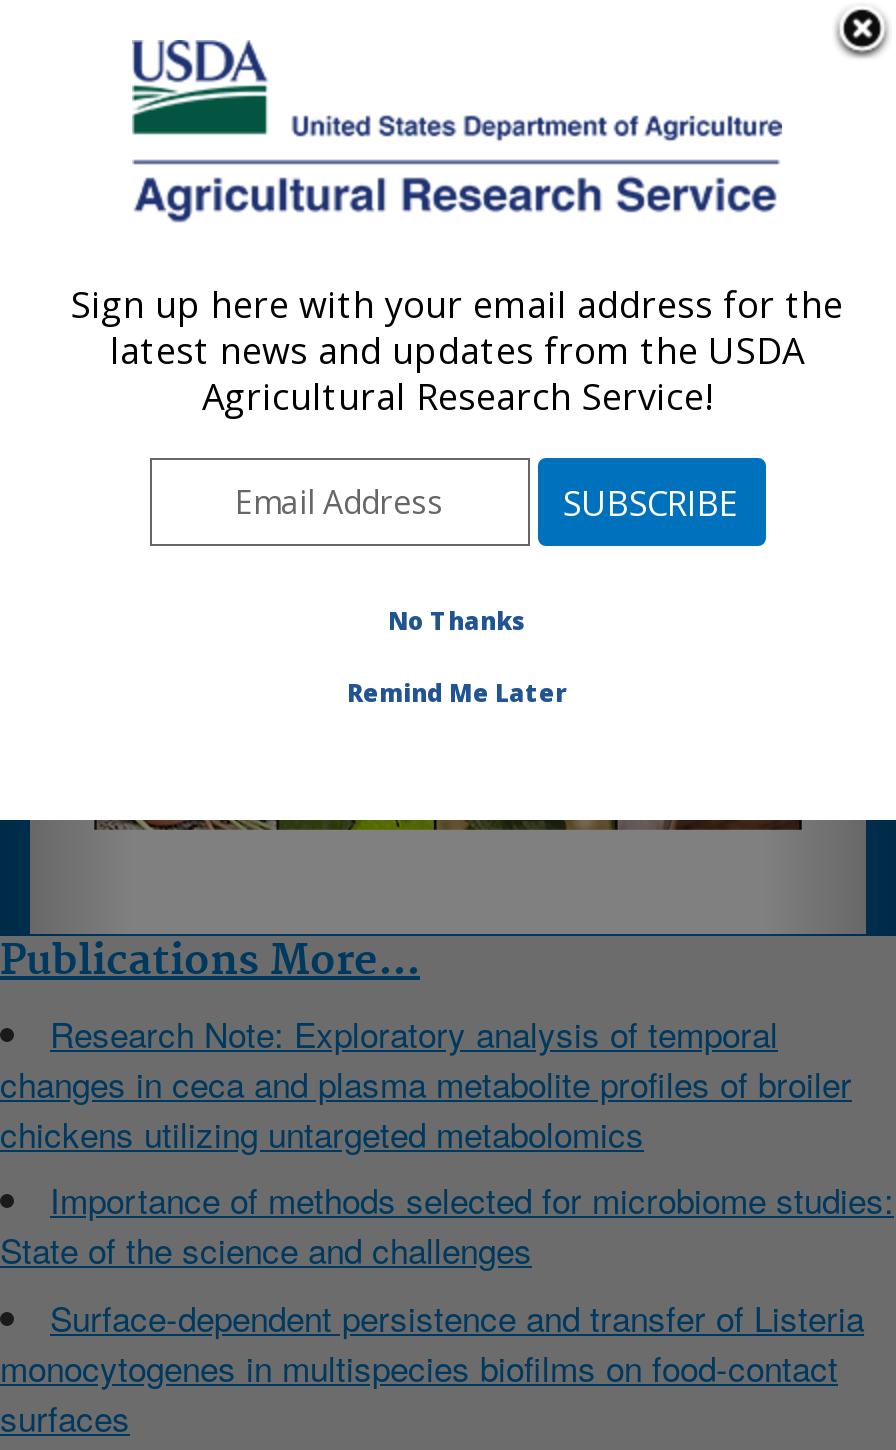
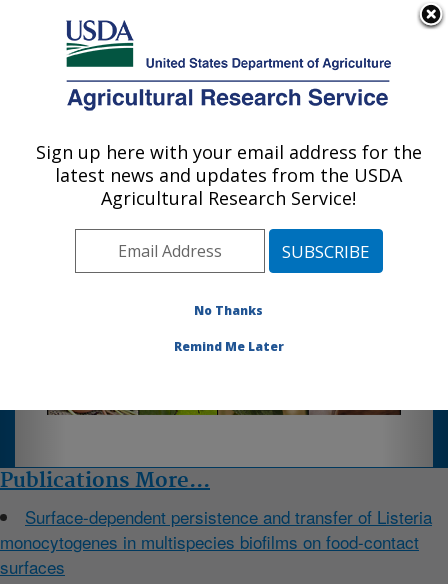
- Research Note: Exploratory analysis of temporal
- changes in ceca and plasma metabolite profiles of broiler
- chickens utilizing untargeted metabolomics
- Importance of methods selected for microbiome studies:
- State of the science and challenges
